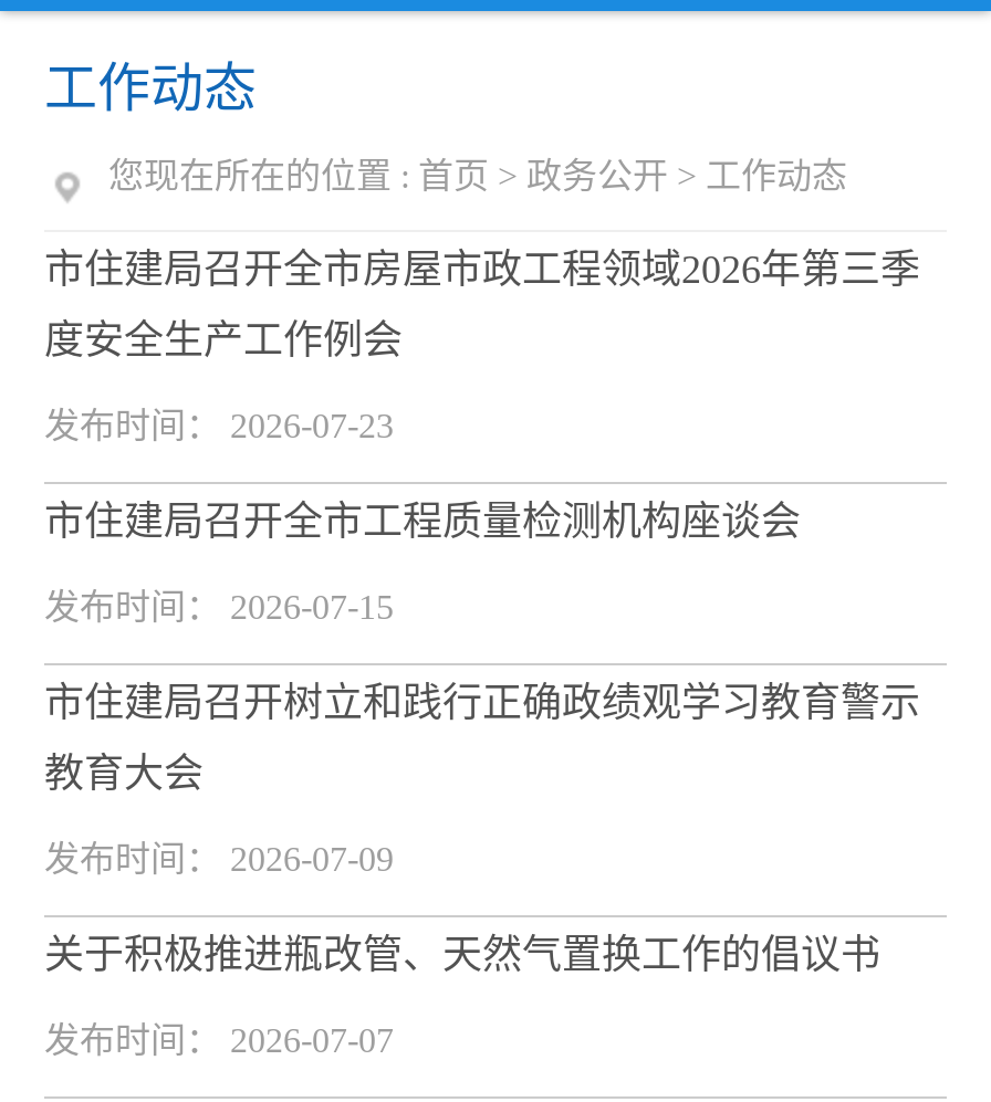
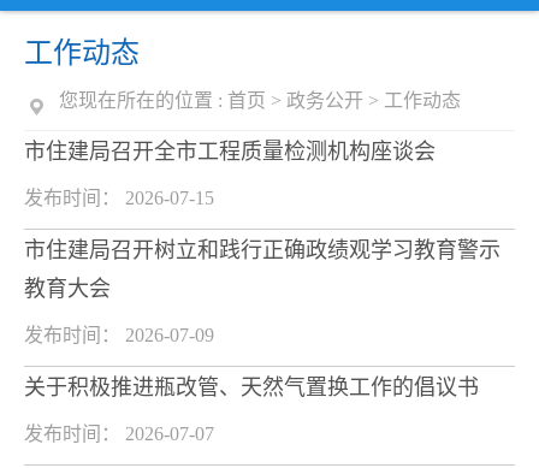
- 市住建局召开全市房屋市政工程领域2026年第三季
- 度安全生产工作例会
- 发布时间： 2026-07-23
